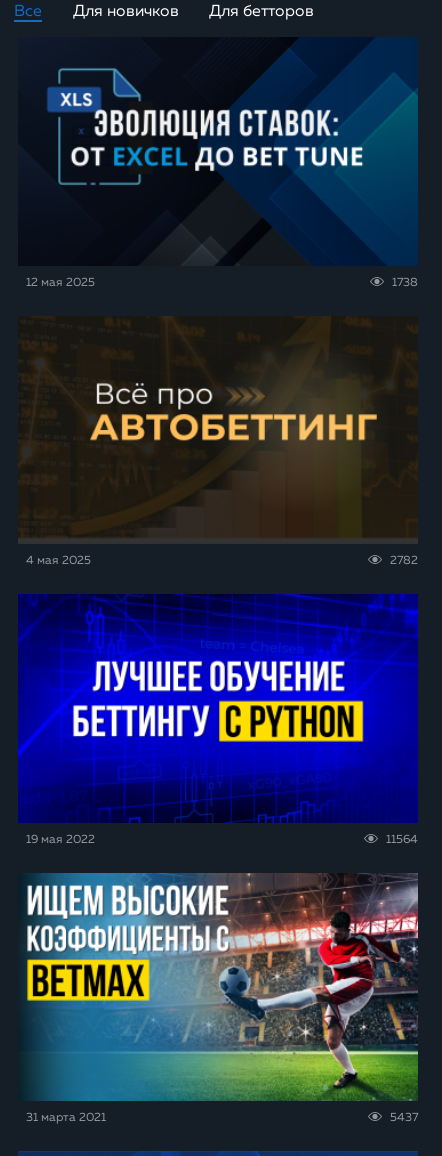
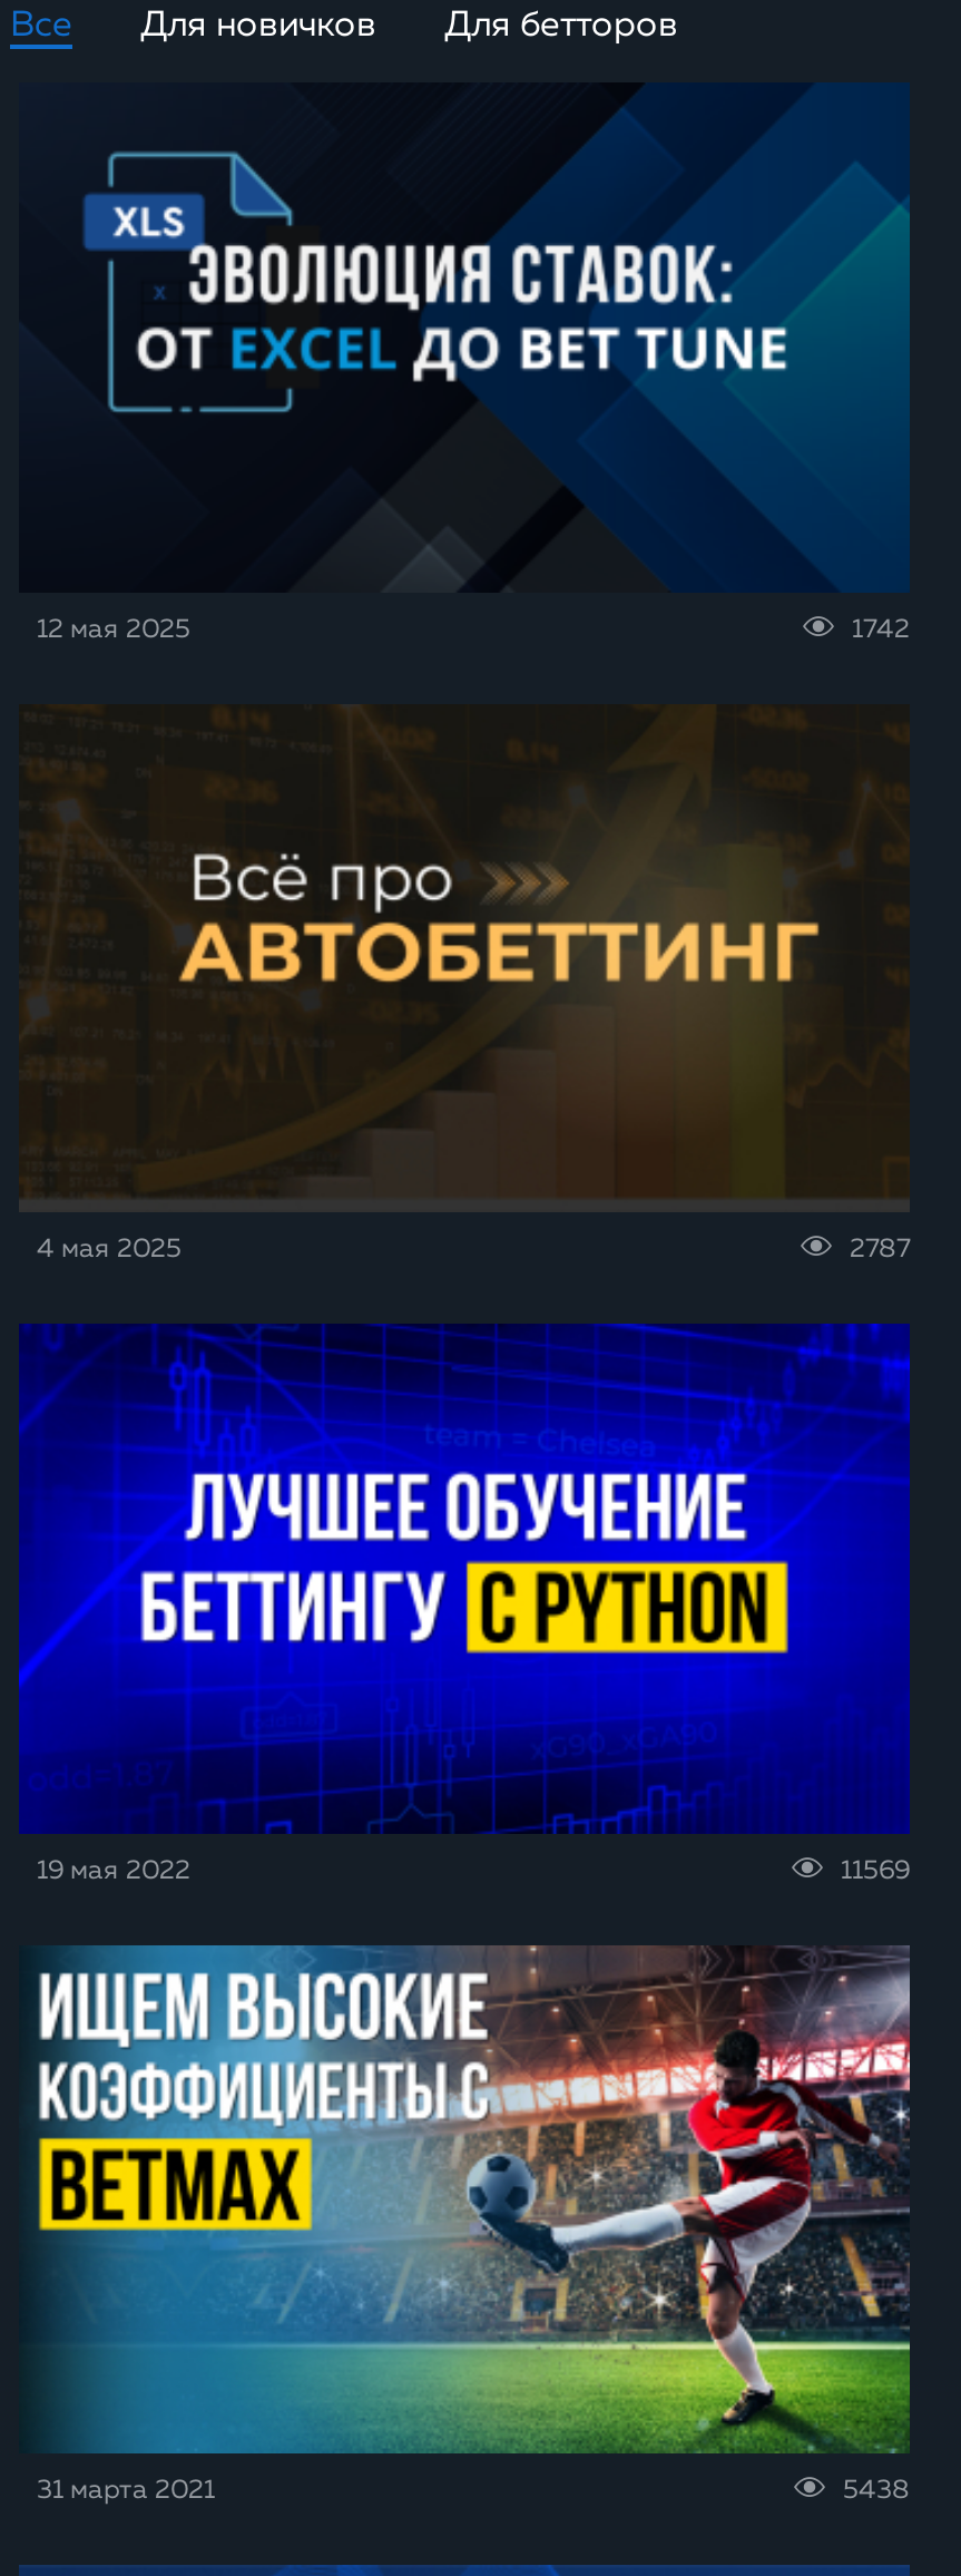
- 1738
+ 1742

- 2782
+ 2787

- 11564
+ 11569

- 5437
+ 5438
